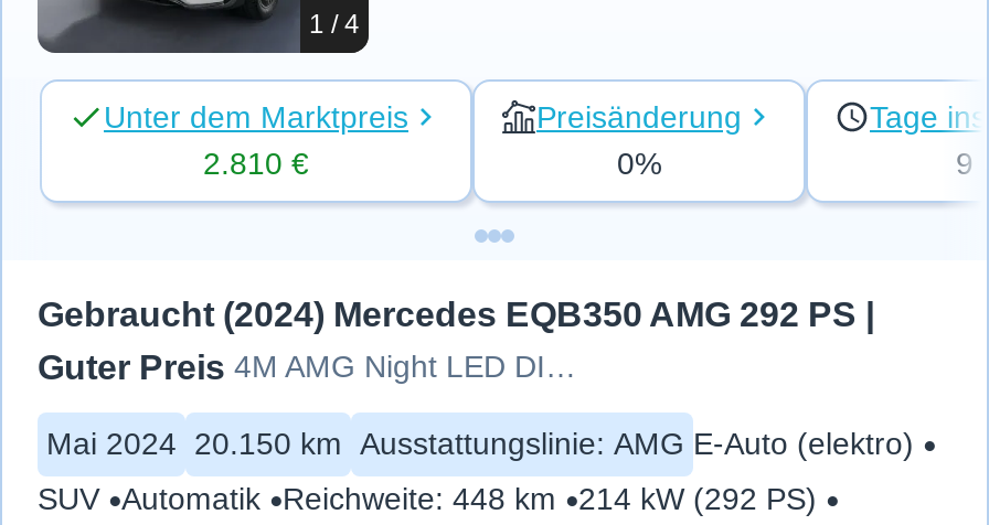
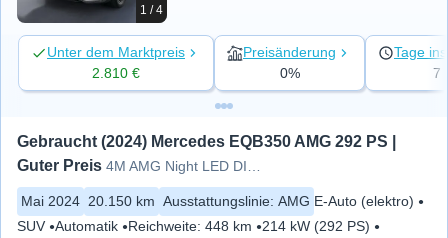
- 9
+ 7
